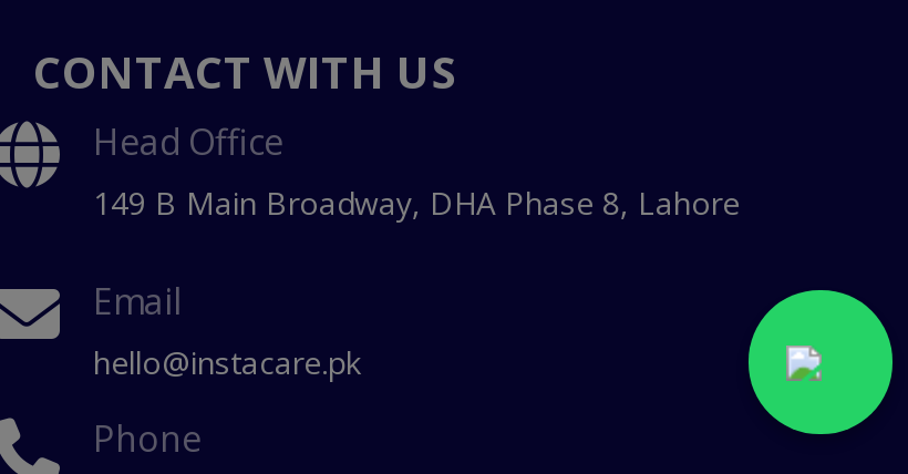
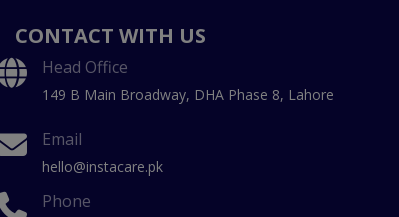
- [image]
